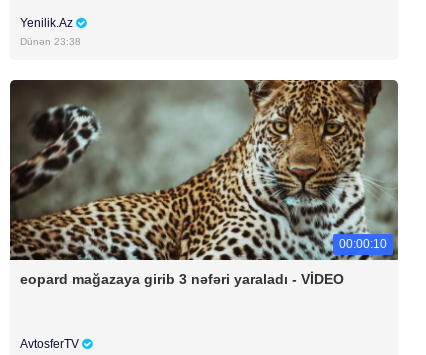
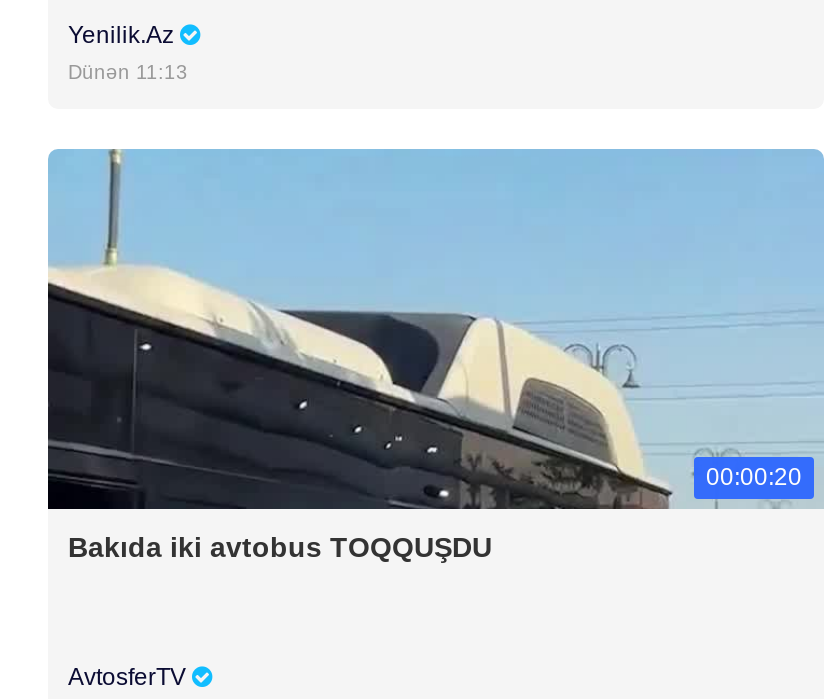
- Dünən 23:38
+ Dünən 11:13

- [image]
- 00:00:10
+ [image]
+ 00:00:20

- eopard mağazaya girib 3 nəfəri yaraladı - VİDEO
+ Bakıda iki avtobus TOQQUŞDU
